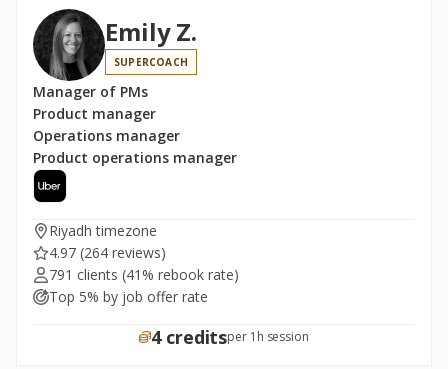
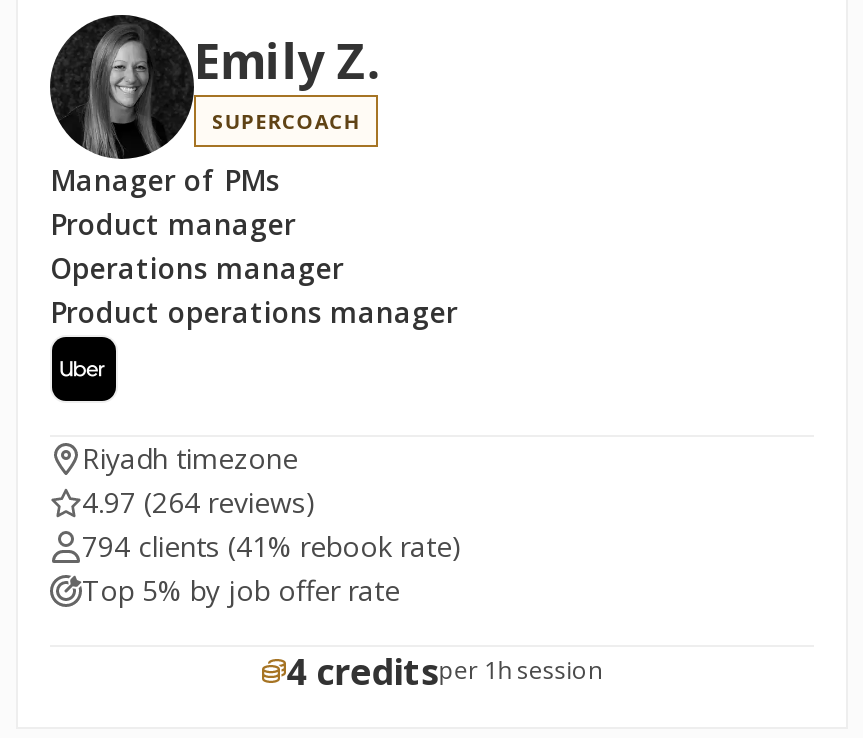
- 791 clients (41% rebook rate)
+ 794 clients (41% rebook rate)
